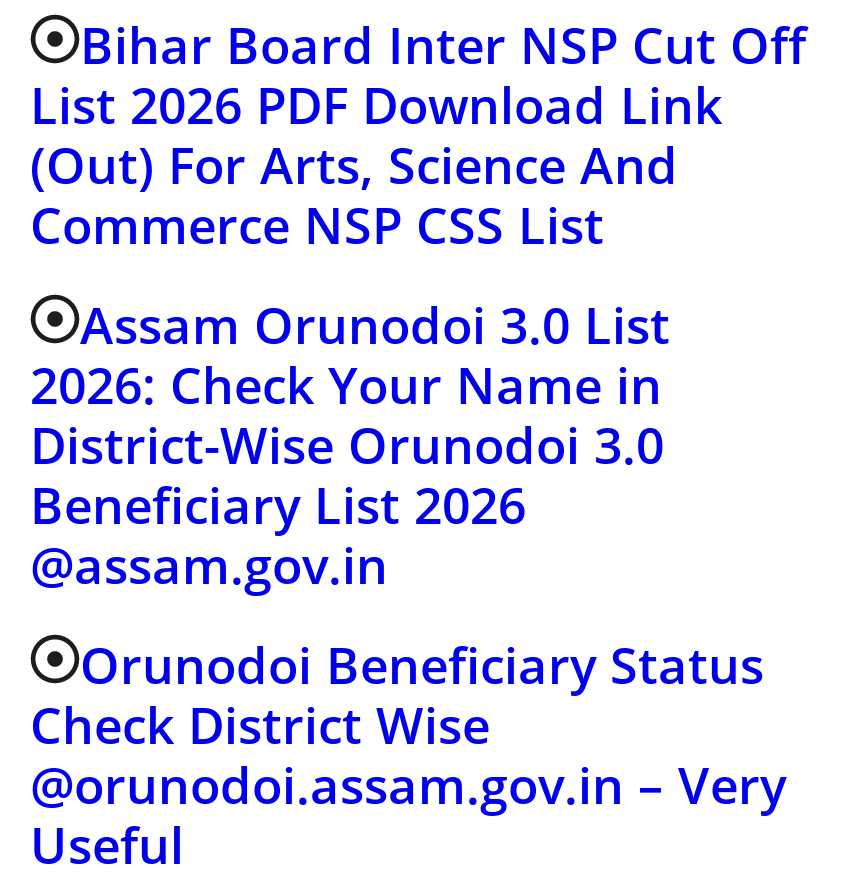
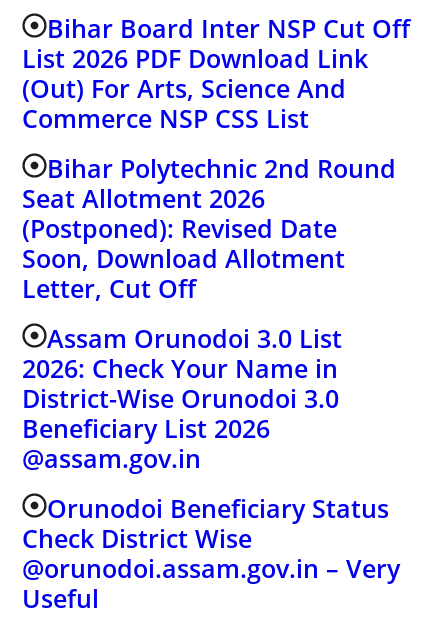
+ Bihar Polytechnic 2nd Round
+ Seat Allotment 2026
+ (Postponed): Revised Date
+ Soon, Download Allotment
+ Letter, Cut Off
